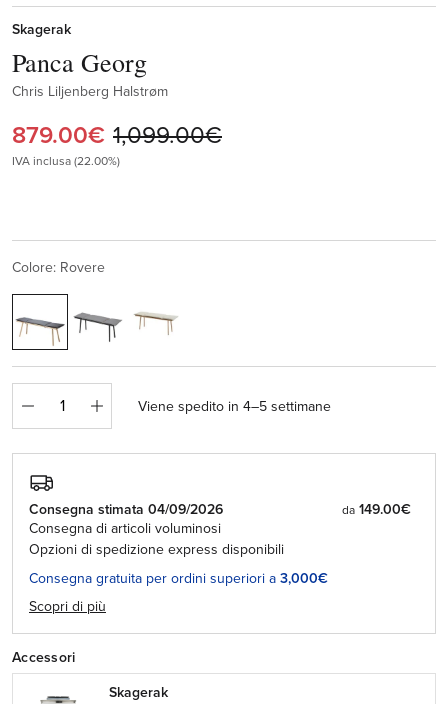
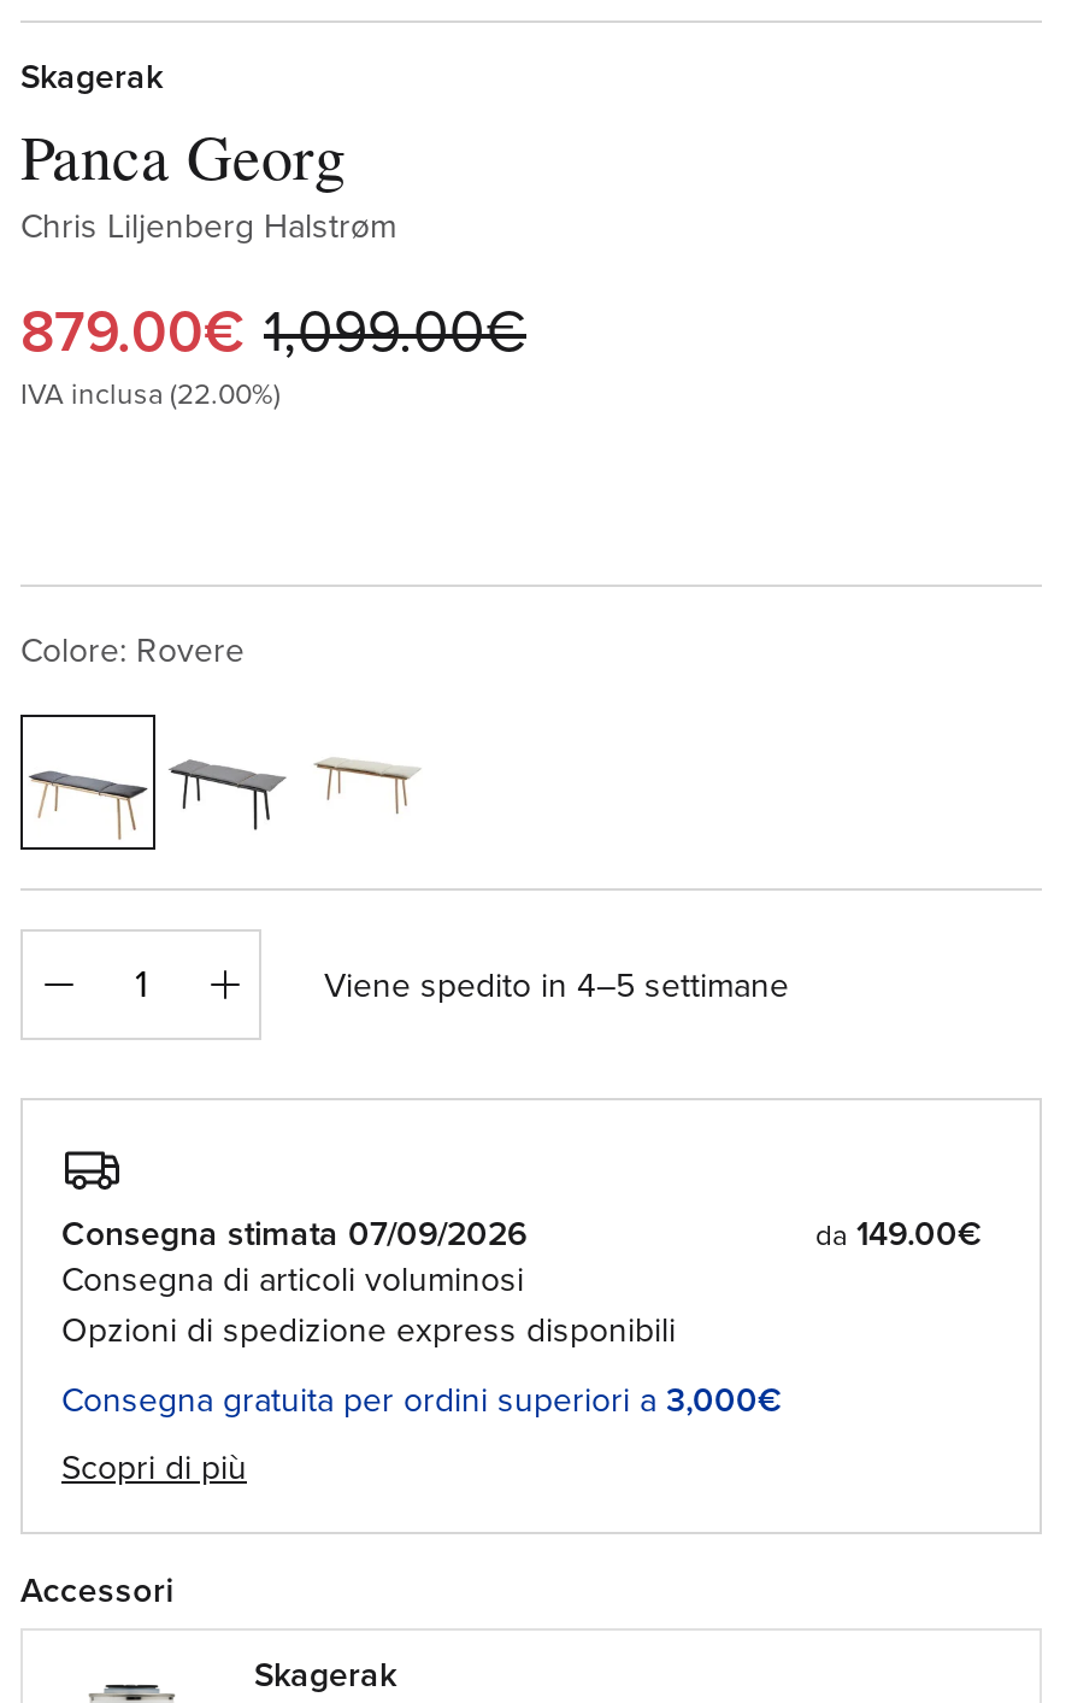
- Consegna stimata 04/09/2026
+ Consegna stimata 07/09/2026
